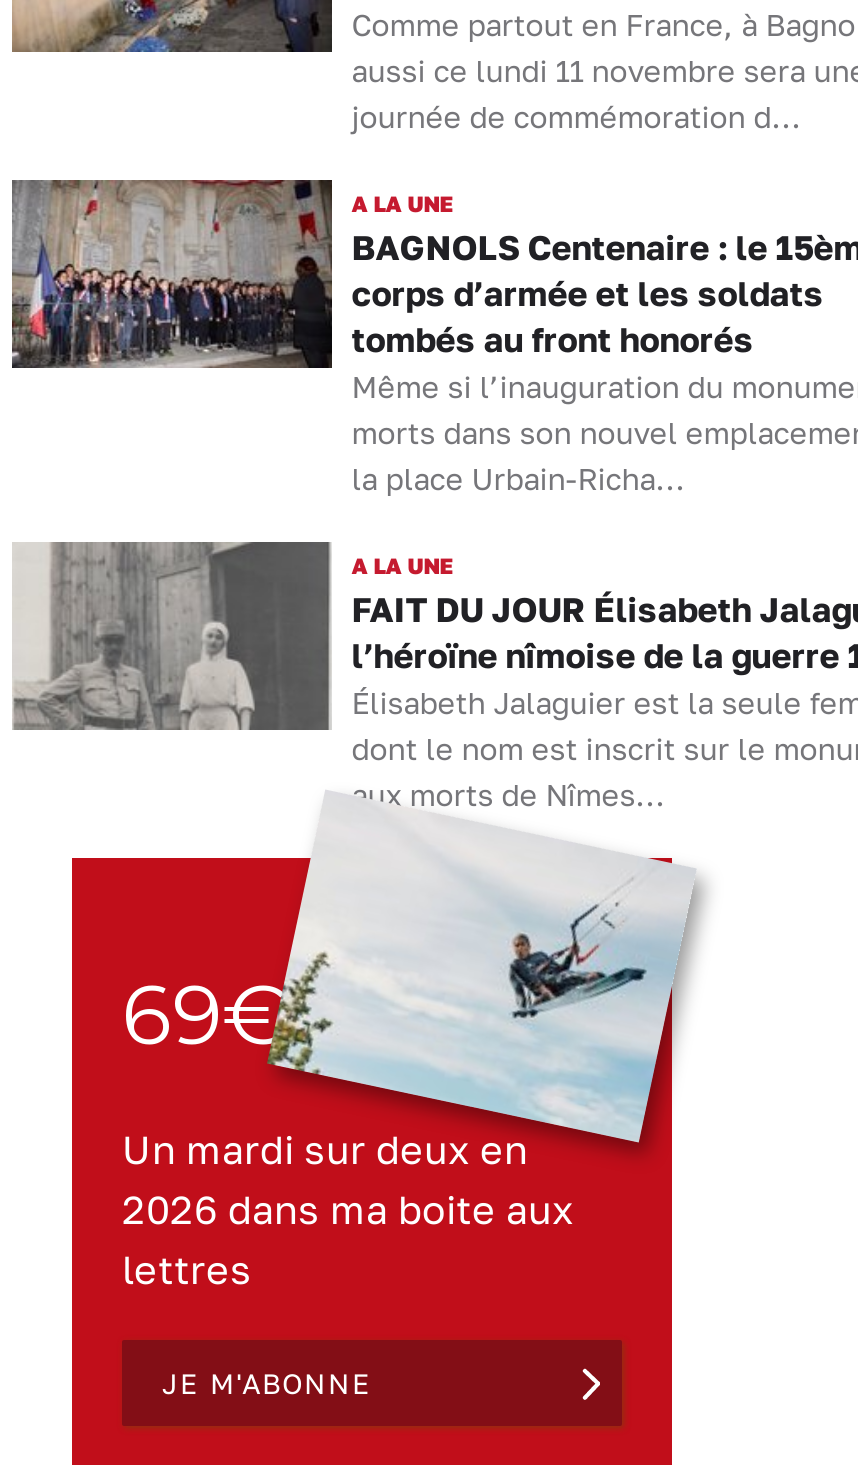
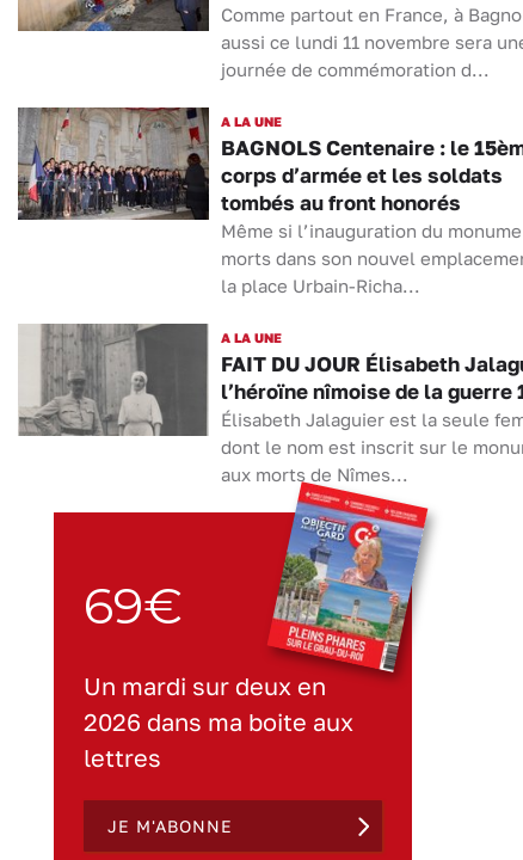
- [image]
+ [image]
